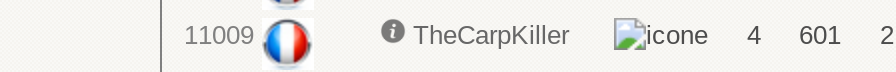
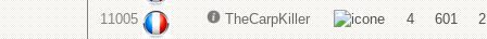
- 11009
+ 11005
